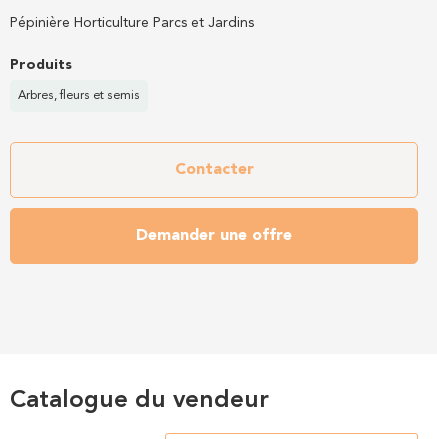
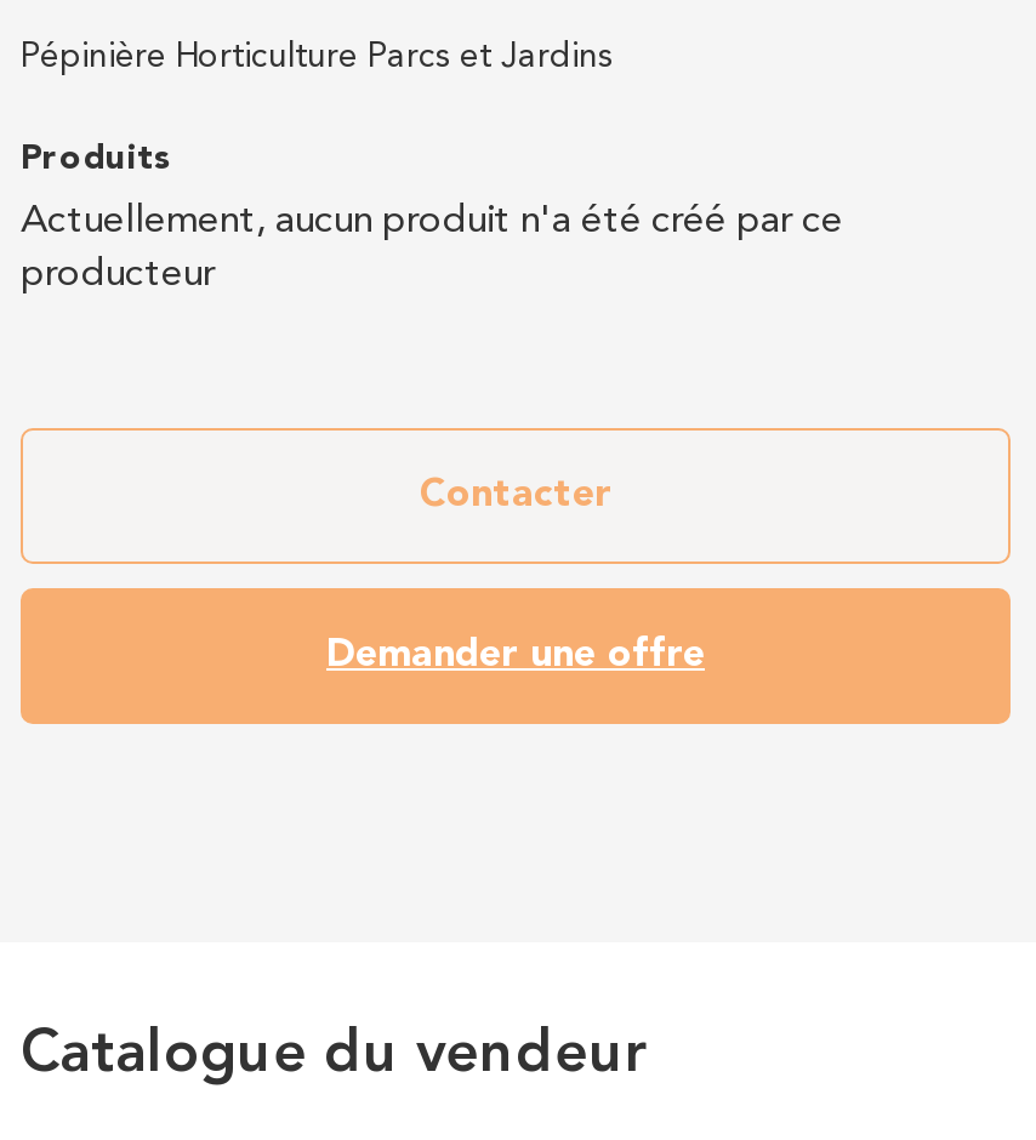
- Arbres, fleurs et semis
+ Actuellement, aucun produit n'a été créé par ce
+ producteur
